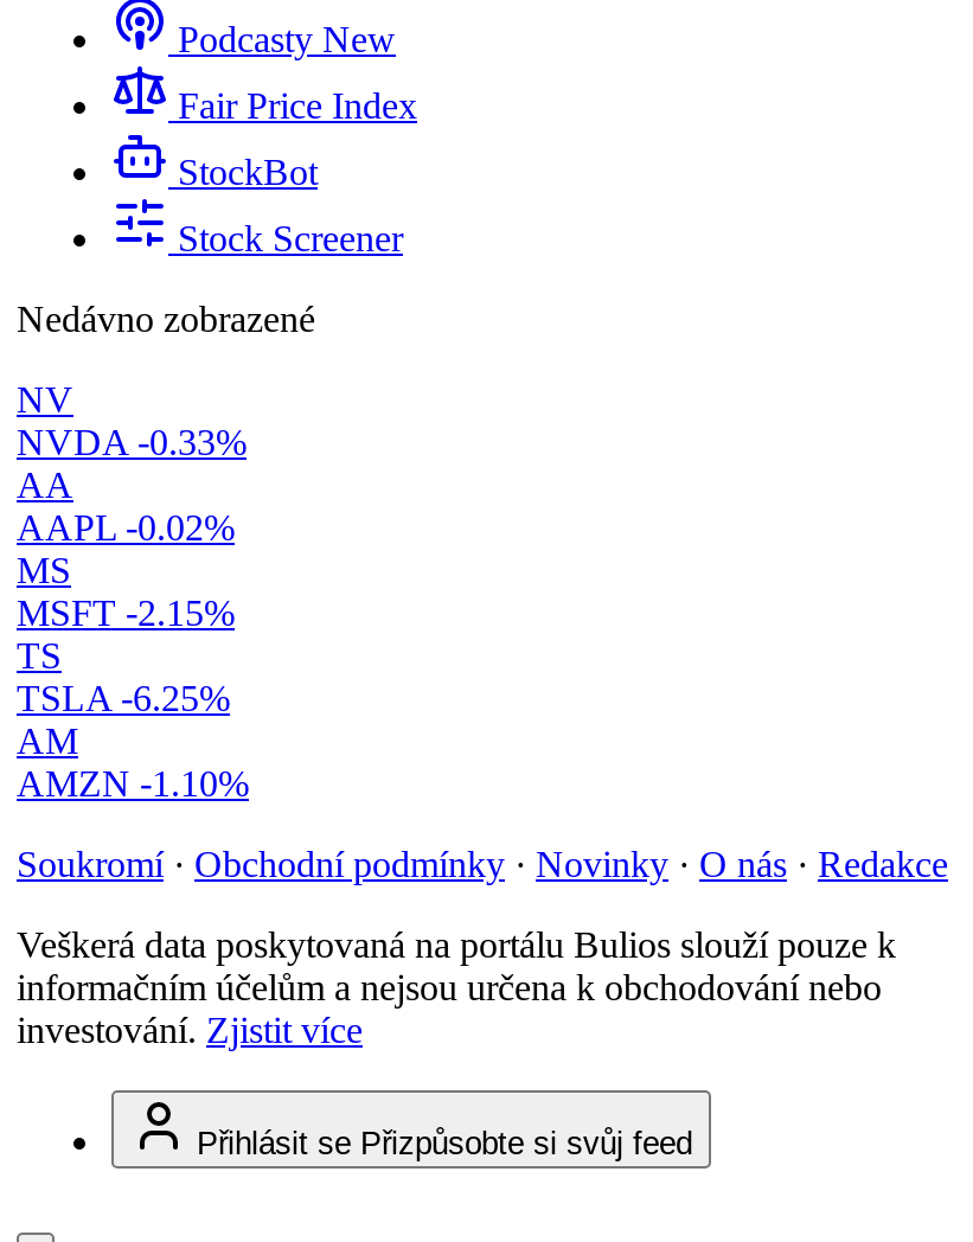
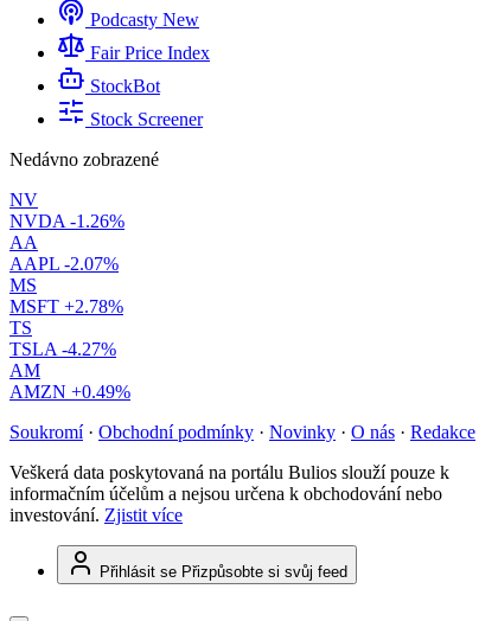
- NVDA -0.33%
+ NVDA -1.26%

- AAPL -0.02%
+ AAPL -2.07%

- MSFT -2.15%
+ MSFT +2.78%

- TSLA -6.25%
+ TSLA -4.27%

- AMZN -1.10%
+ AMZN +0.49%
